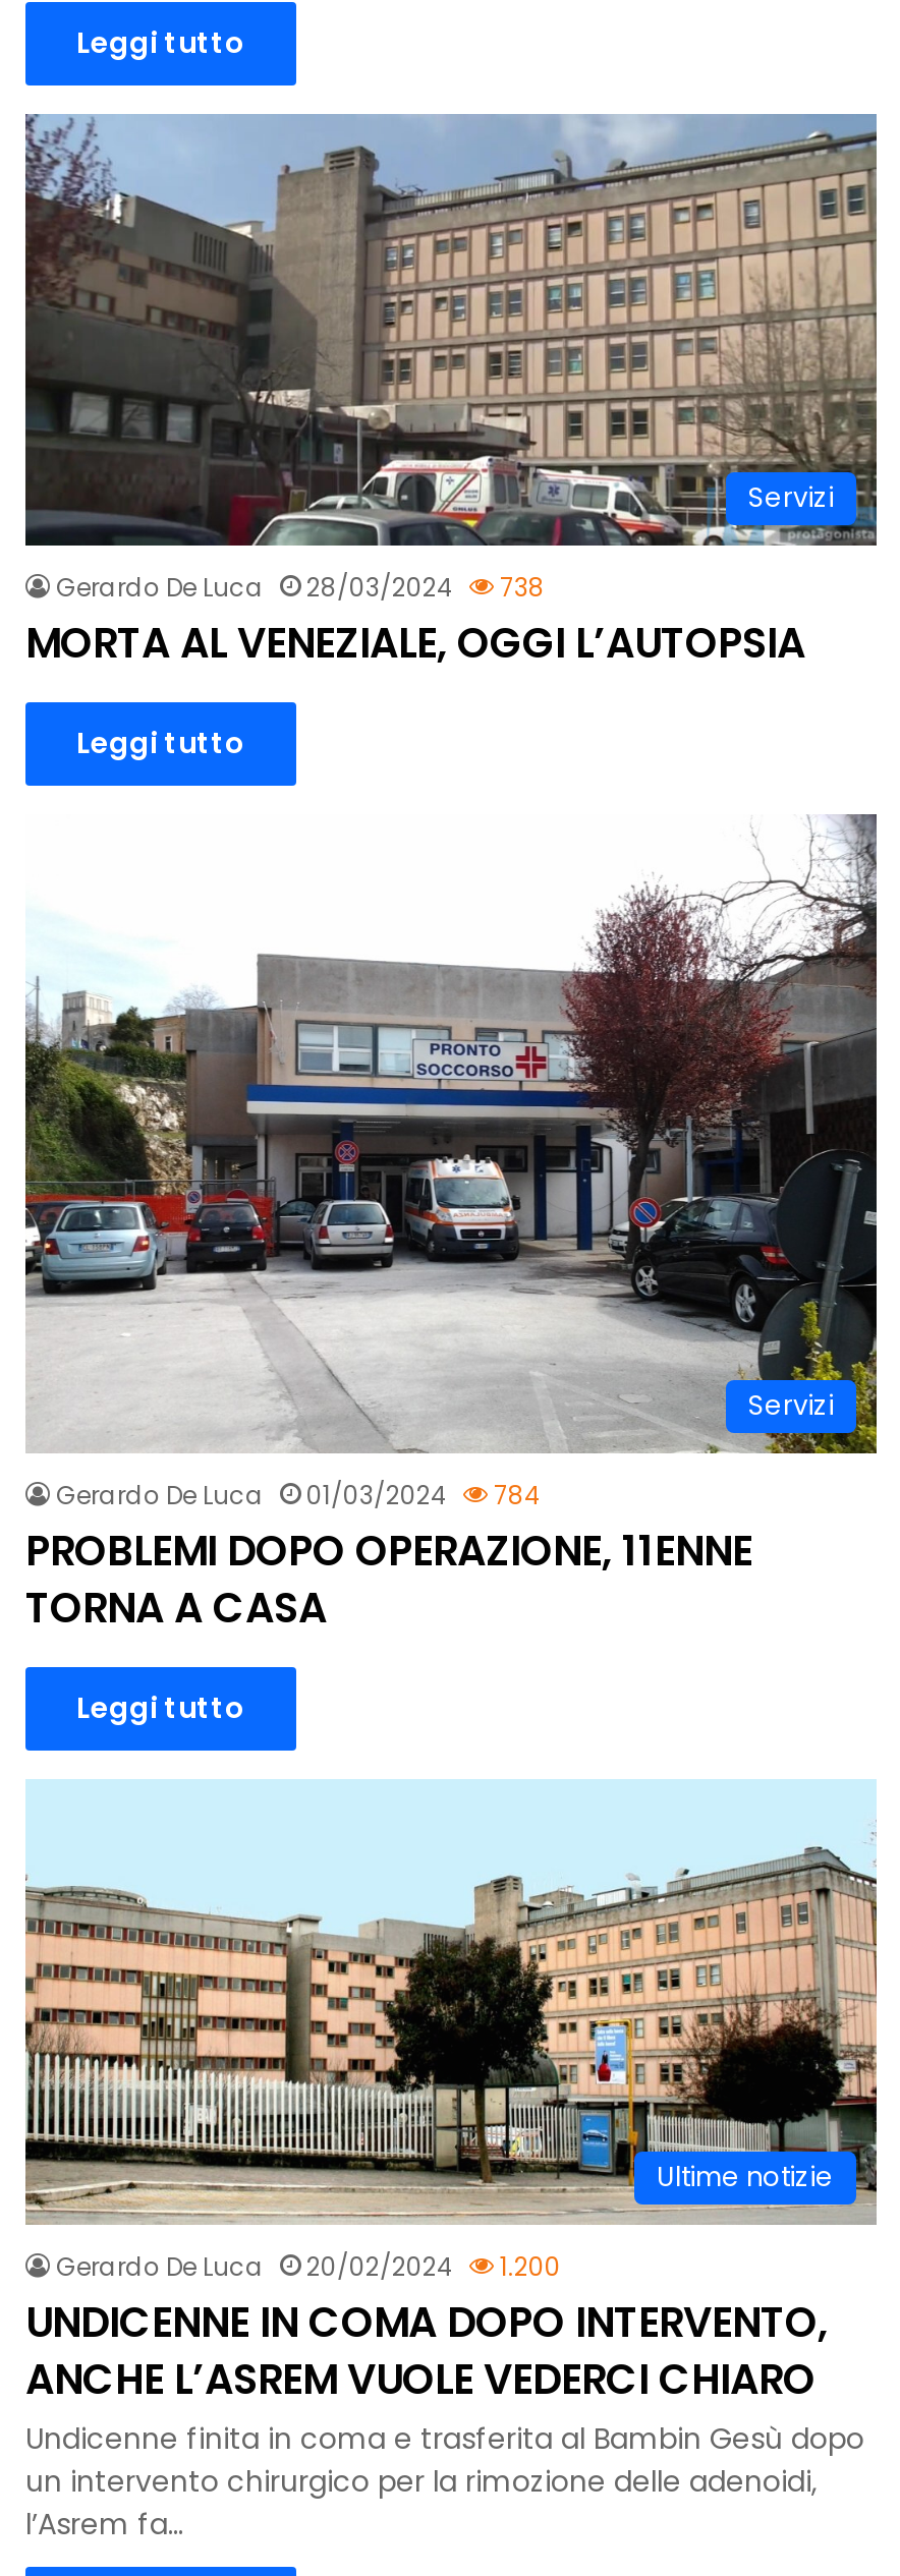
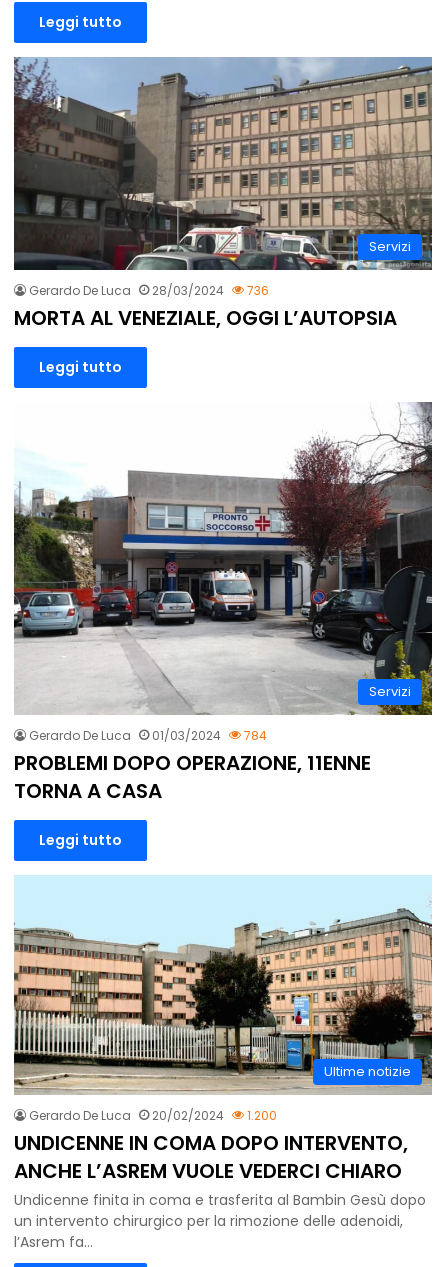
- Gerardo De Luca 28/03/2024 738
+ Gerardo De Luca 28/03/2024 736
